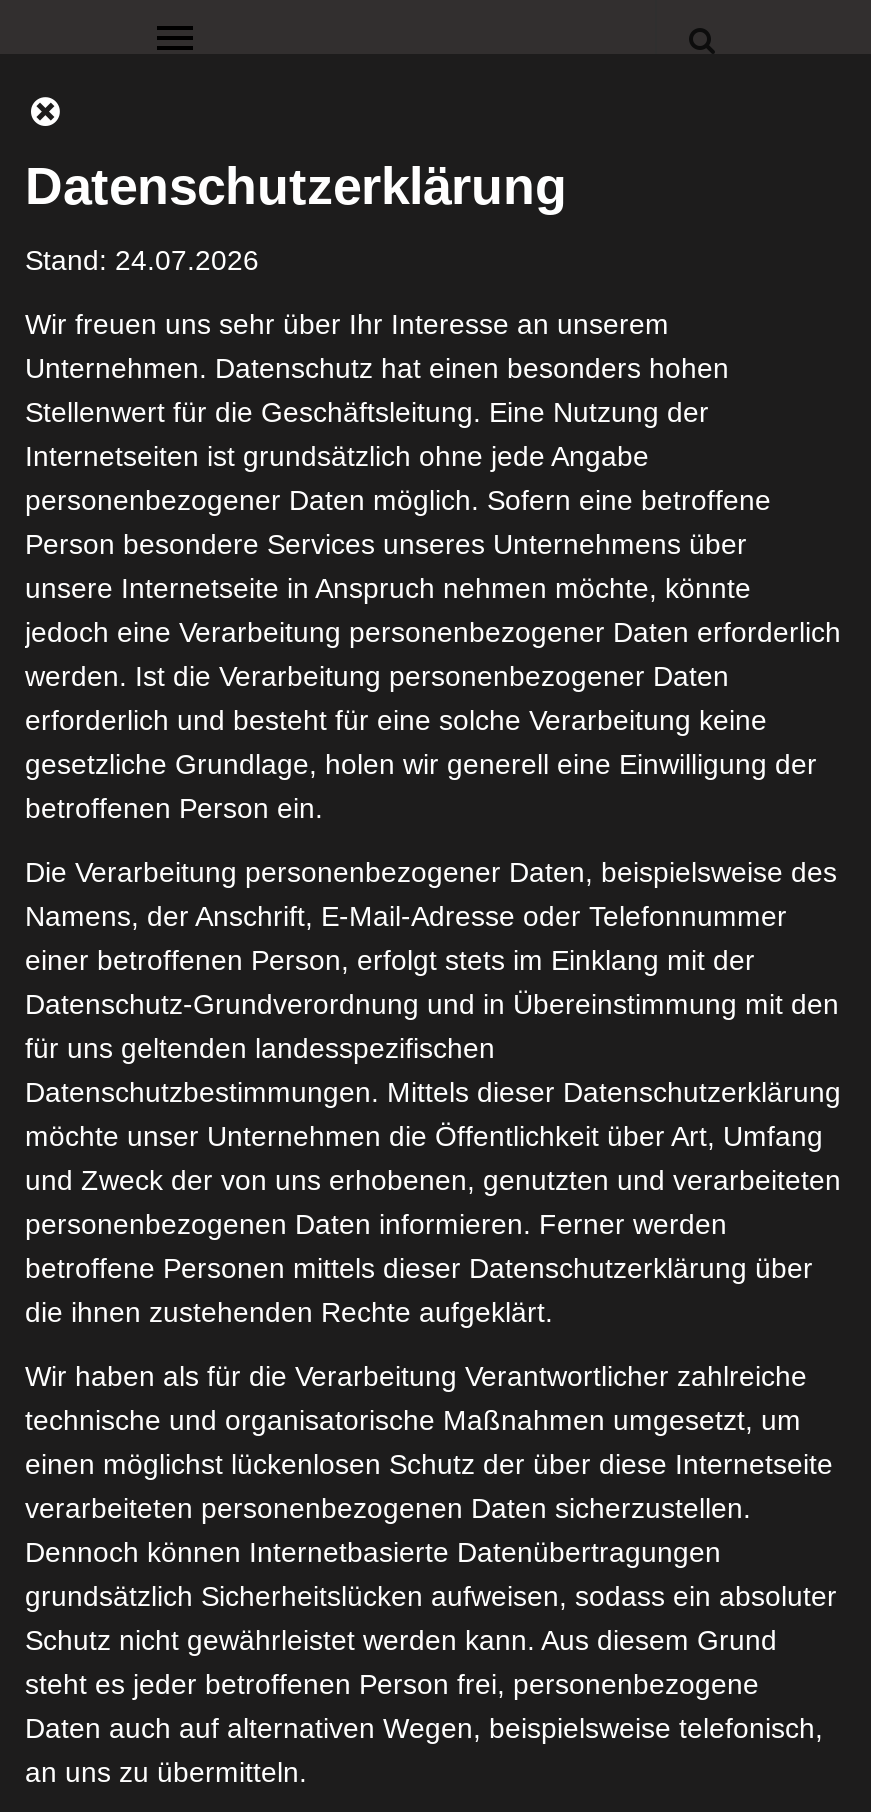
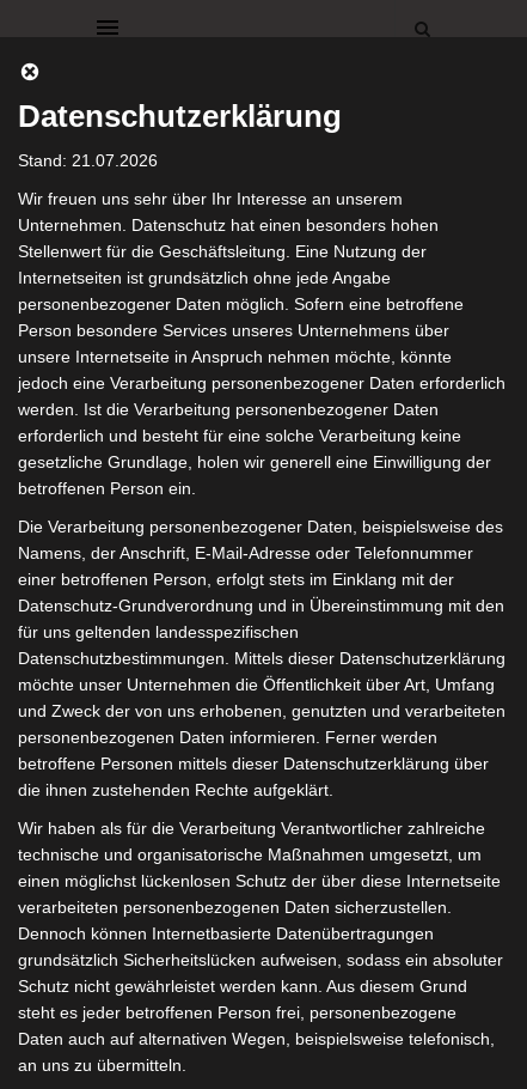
- Stand: 24.07.2026
+ Stand: 21.07.2026
